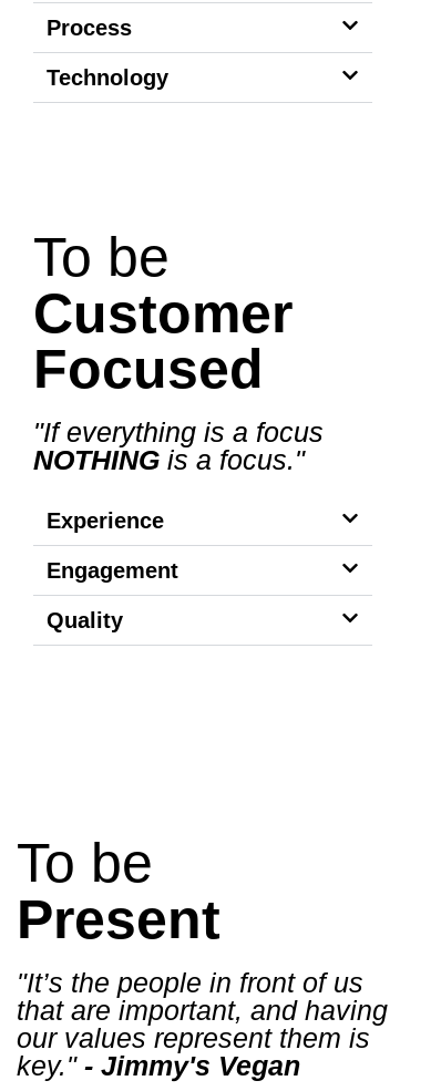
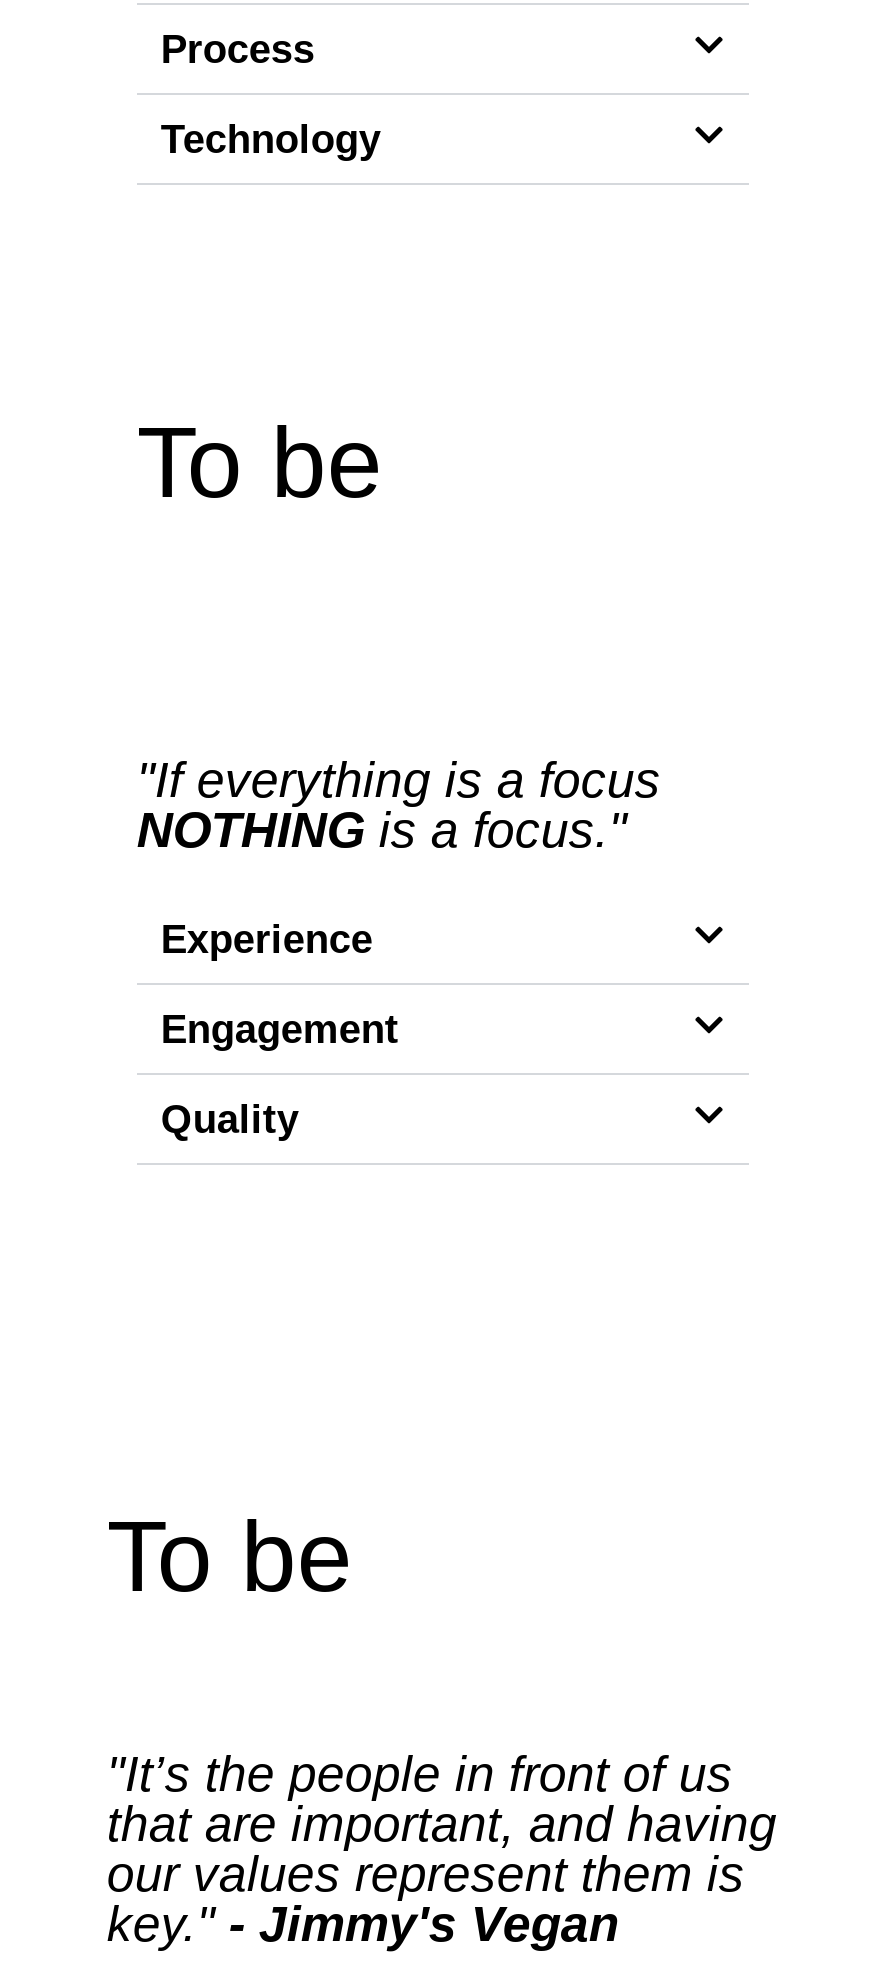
- Customer
- Focused

- Present
